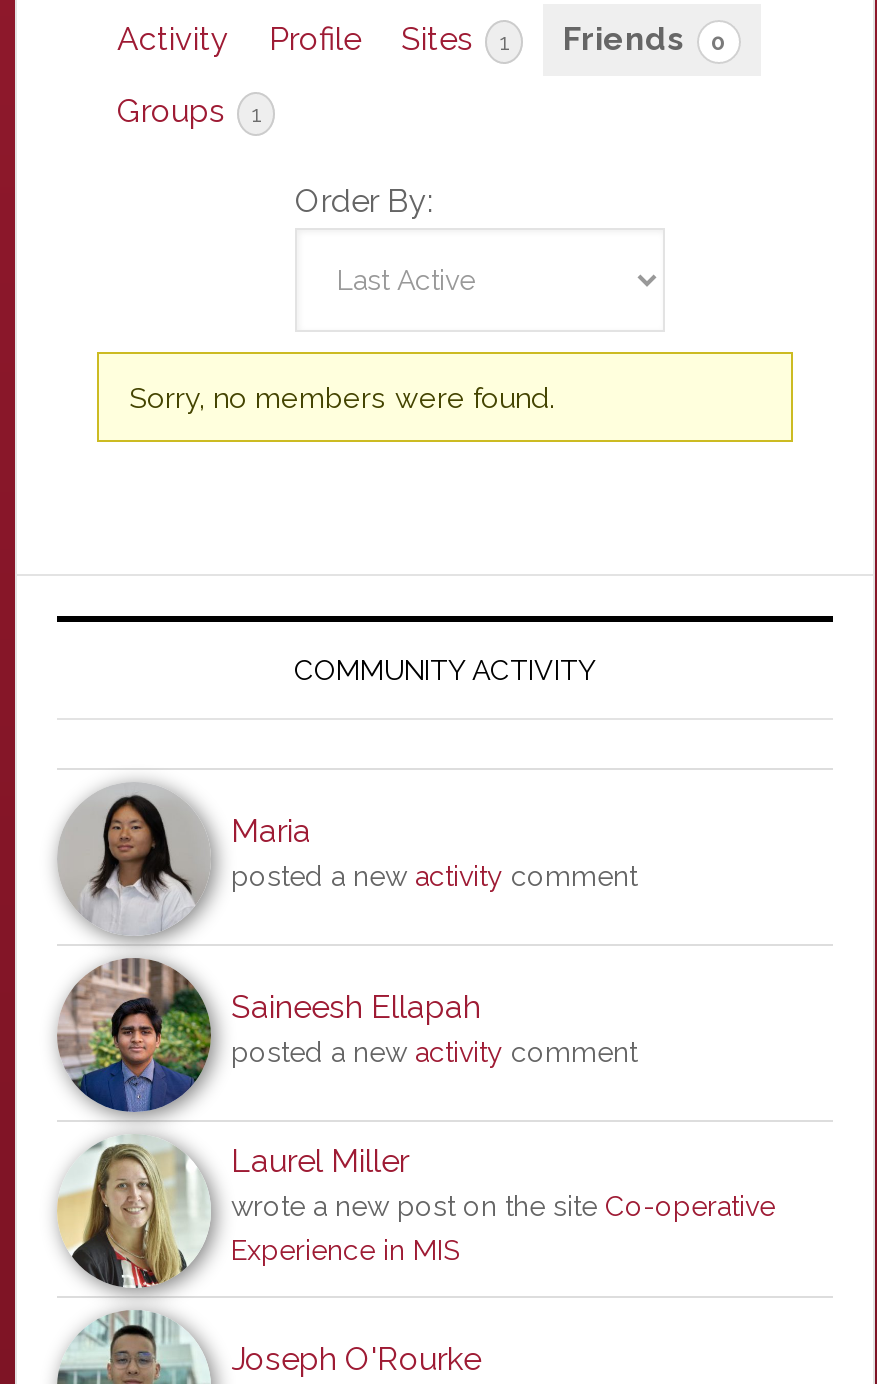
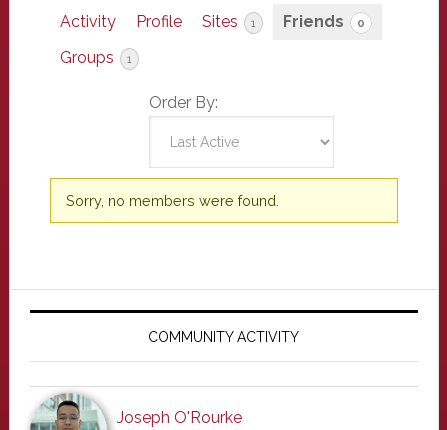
- [image]
- Maria
- posted a new activity comment

- Saineesh Ellapah
- posted a new activity comment
- Laurel Miller
- wrote a new post on the site Co-operative
- Experience in MIS
